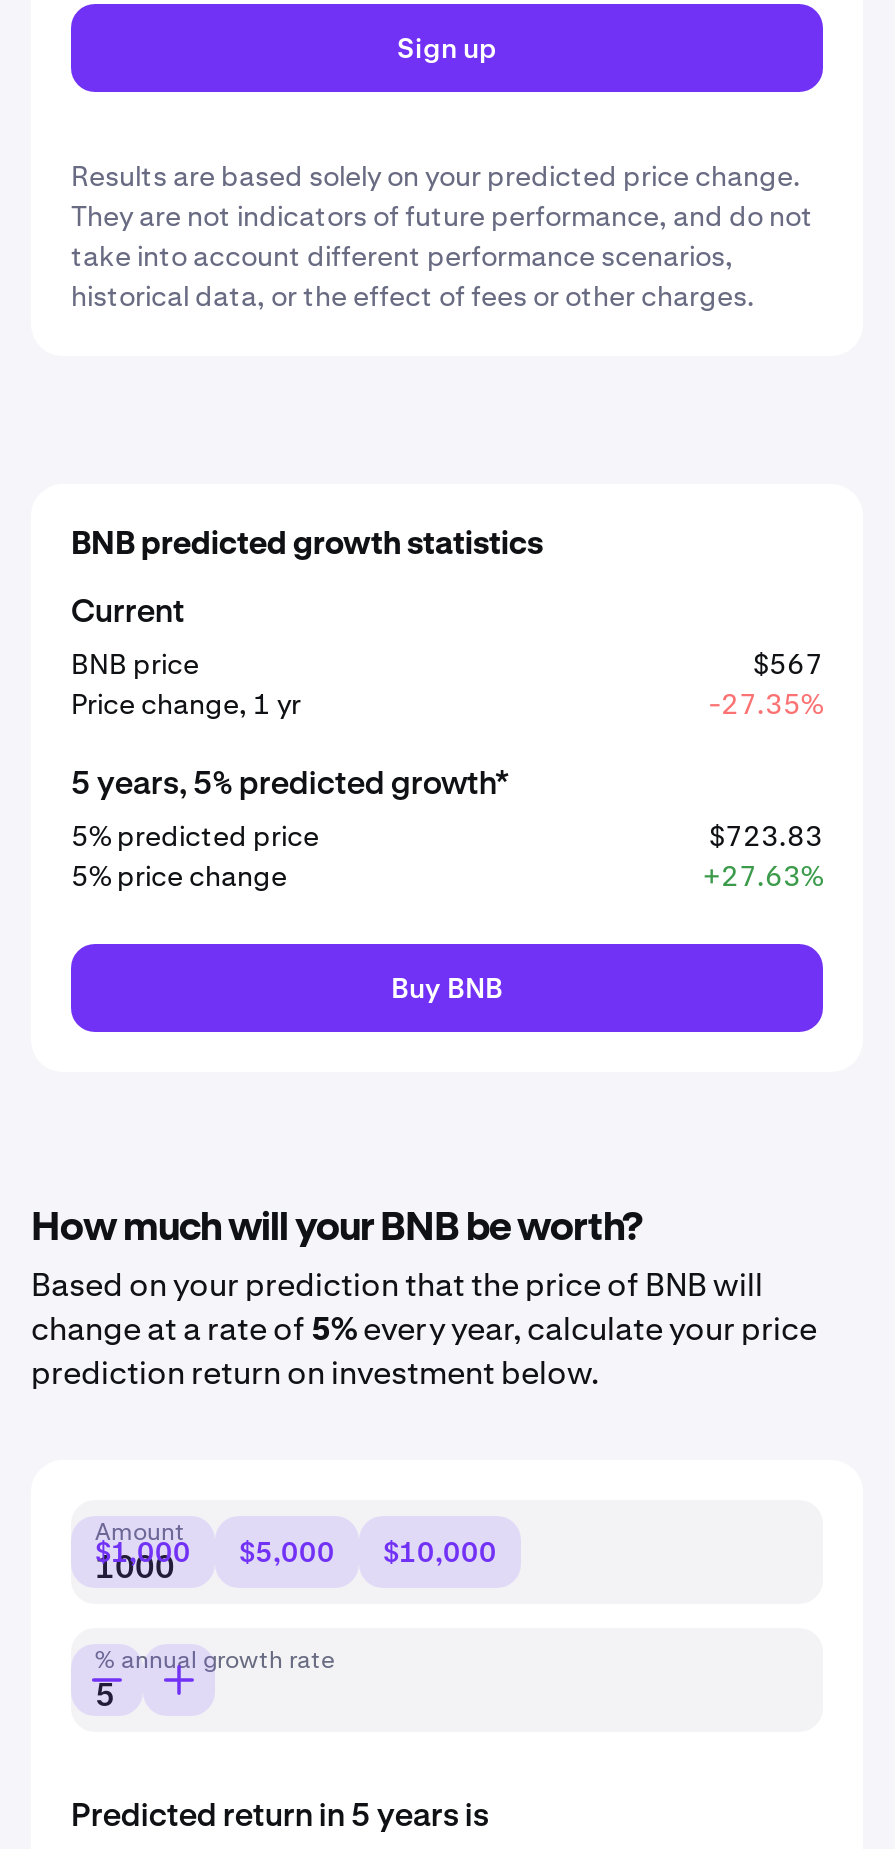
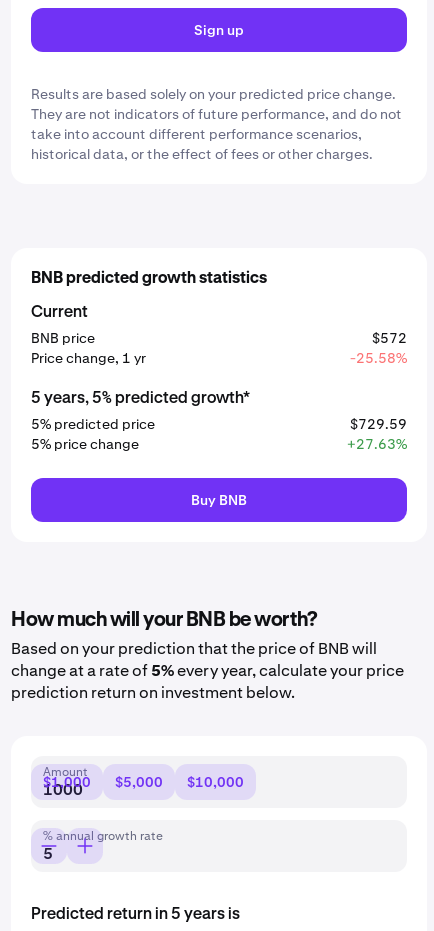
- $567
+ $572

- -27.35%
+ -25.58%

- $723.83
+ $729.59
